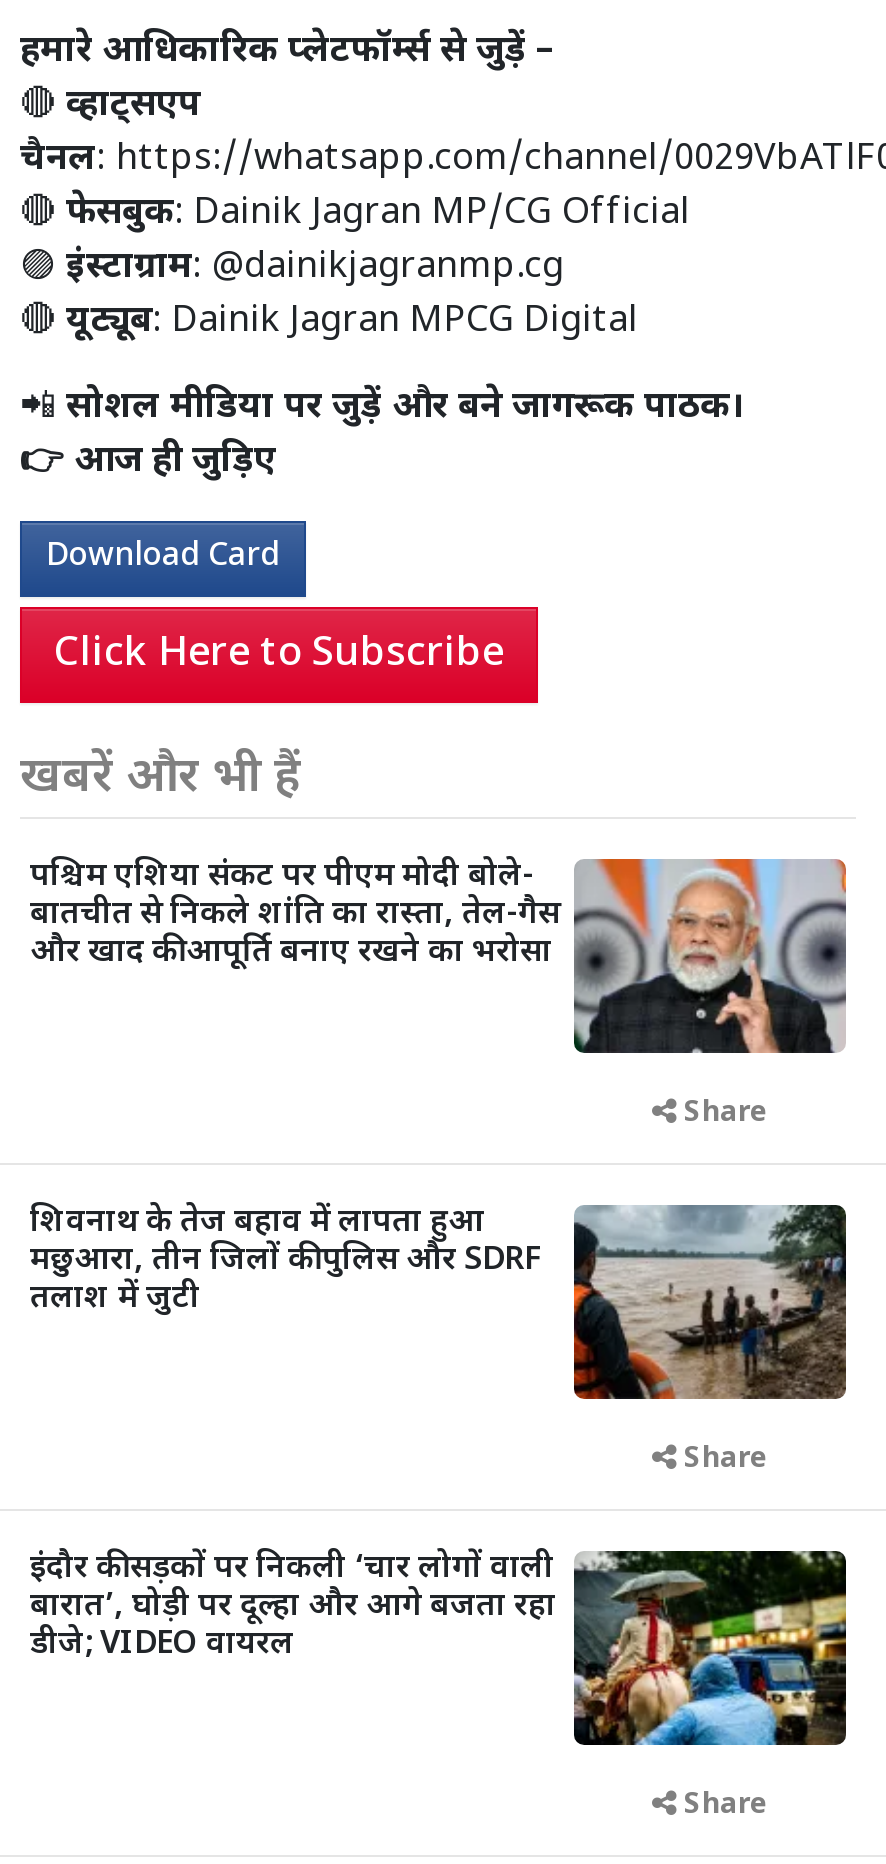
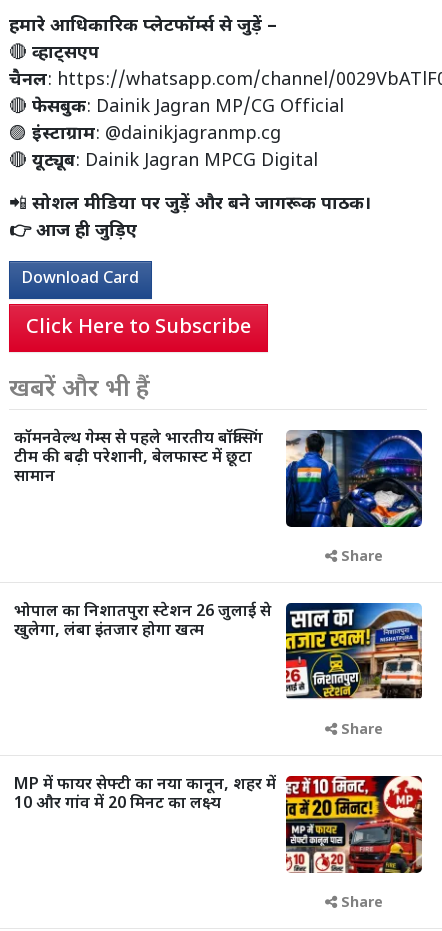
- [image]
- पश्चिम एशिया संकट पर पीएम मोदी बोले-
- बातचीत से निकले शांति का रास्ता, तेल-गैस
- और खाद की आपूर्ति बनाए रखने का भरोसा
+ [image]
+ कॉमनवेल्थ गेम्स से पहले भारतीय बॉक्सिंग
+ टीम की बढ़ी परेशानी, बेलफास्ट में छूटा
+ सामान

- [image]
- शिवनाथ के तेज बहाव में लापता हुआ
- मछुआरा, तीन जिलों की पुलिस और SDRF
- तलाश में जुटी
+ [image]
+ भोपाल का निशातपुरा स्टेशन 26 जुलाई से
+ खुलेगा, लंबा इंतजार होगा खत्म

- [image]
- इंदौर की सड़कों पर निकली ‘चार लोगों वाली
- बारात’, घोड़ी पर दूल्हा और आगे बजता रहा
- डीजे; VIDEO वायरल
+ [image]
+ MP में फायर सेफ्टी का नया कानून, शहर में
+ 10 और गांव में 20 मिनट का लक्ष्य
